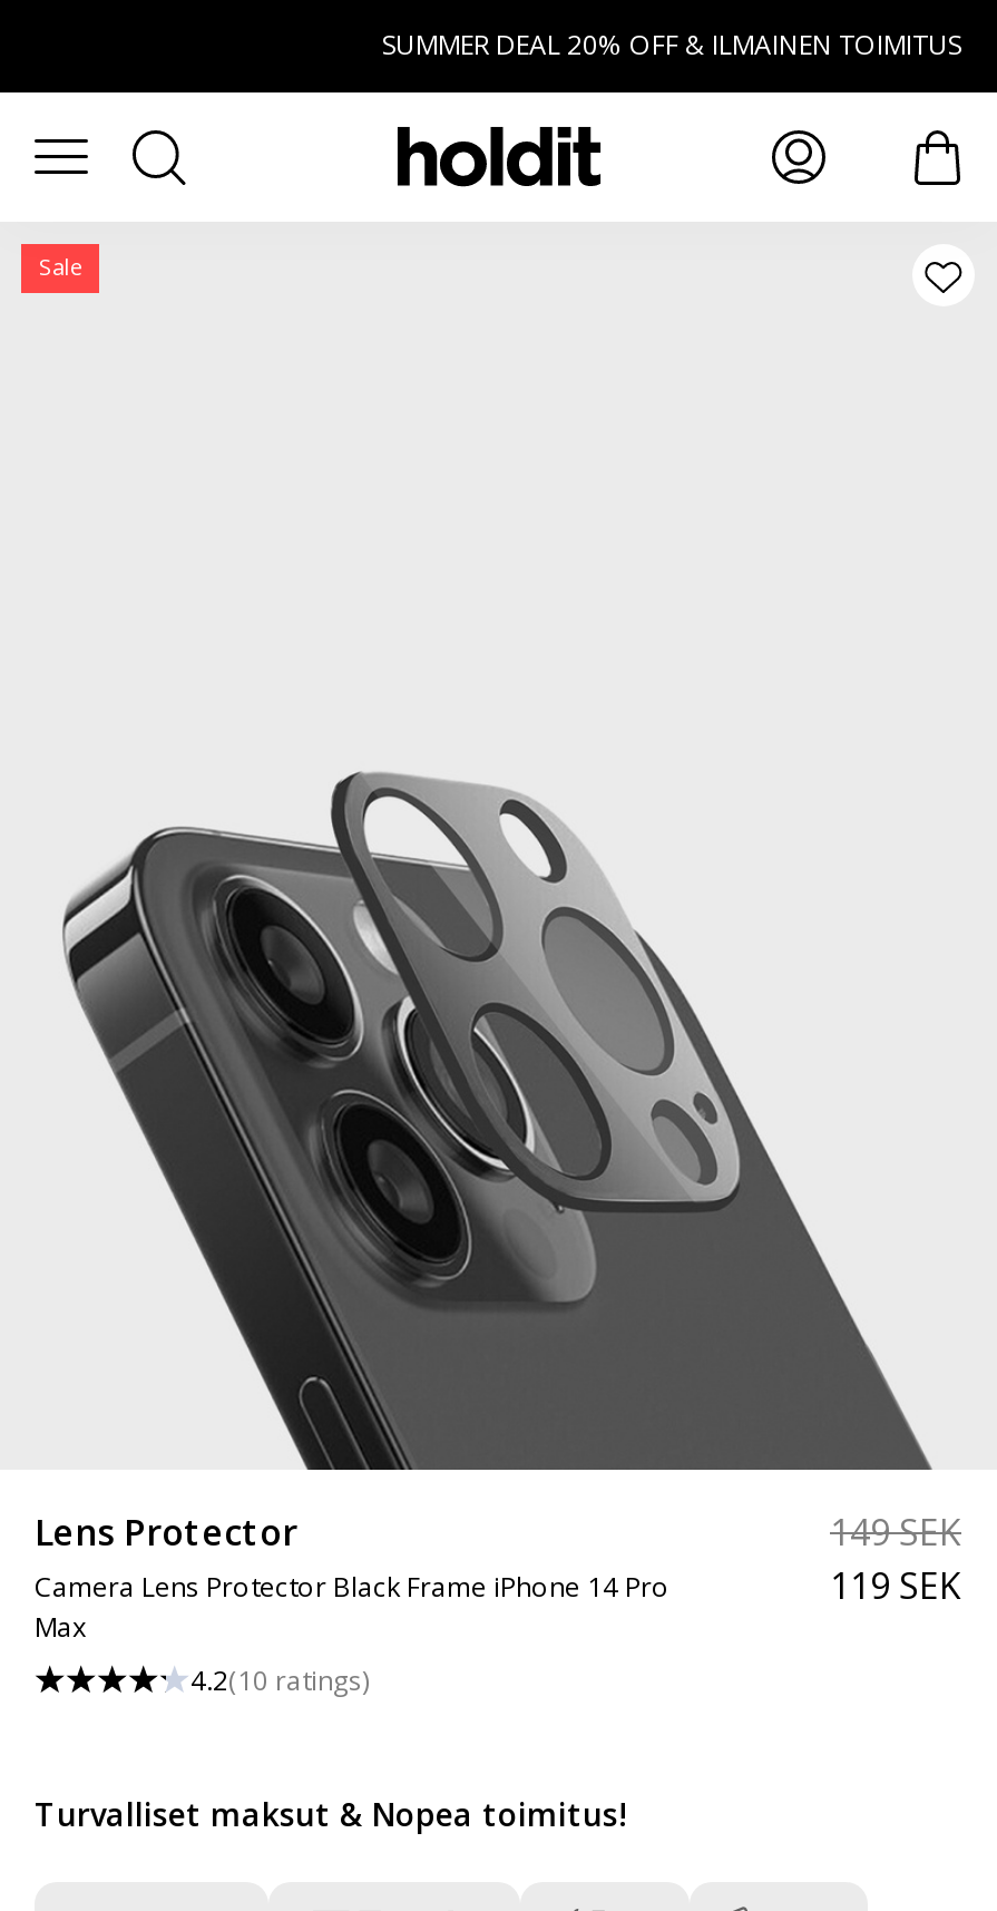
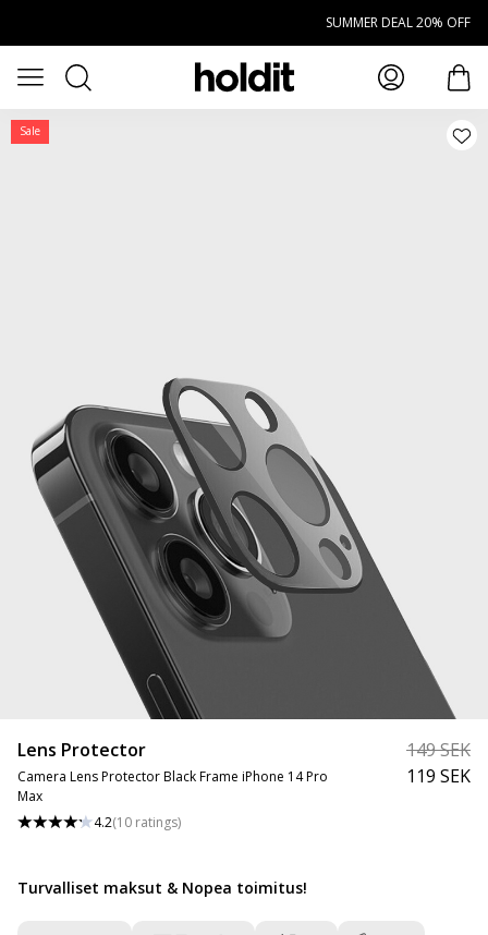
- SUMMER DEAL 20% OFF & ILMAINEN TOIMITUS
+ SUMMER DEAL 20% OFF
